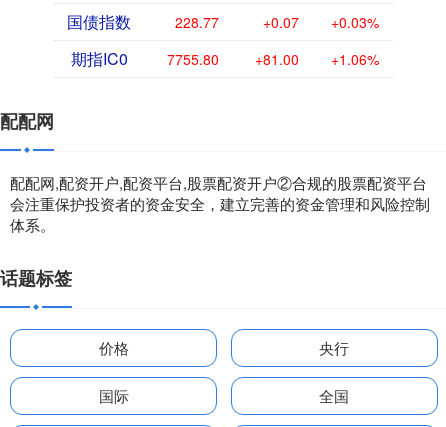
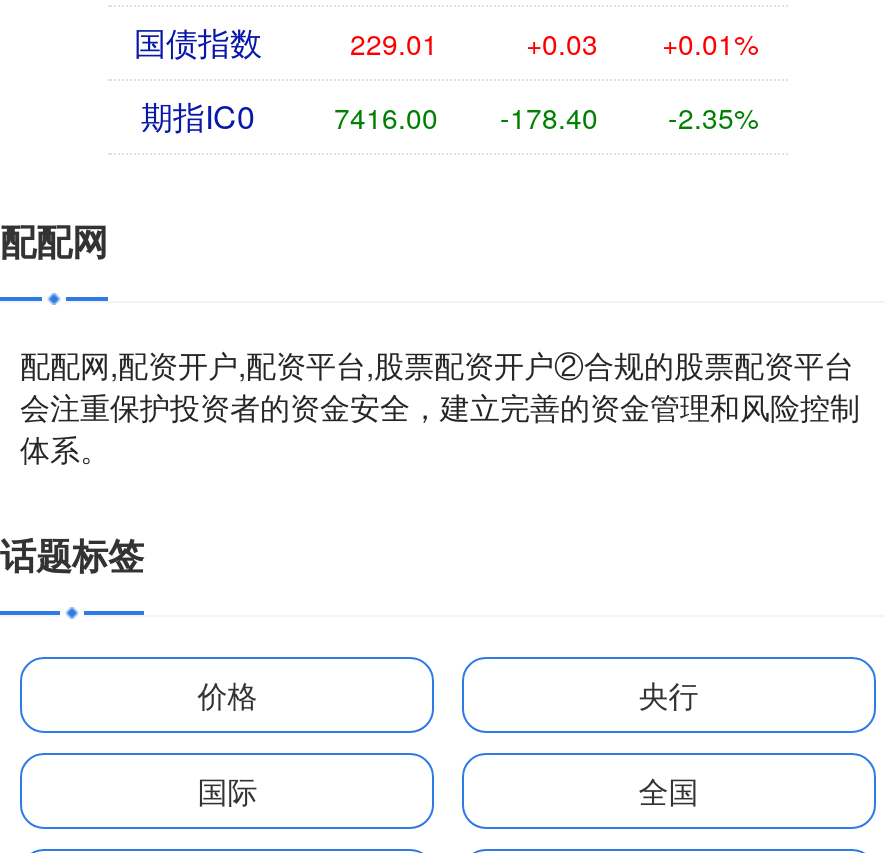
- 228.77
+ 229.01

- +0.07
+ +0.03

- +0.03%
+ +0.01%

- 7755.80
+ 7416.00

- +81.00
+ -178.40

- +1.06%
+ -2.35%
